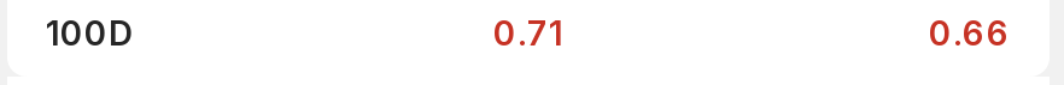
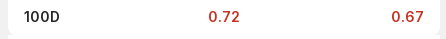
- 0.71
+ 0.72

- 0.66
+ 0.67
